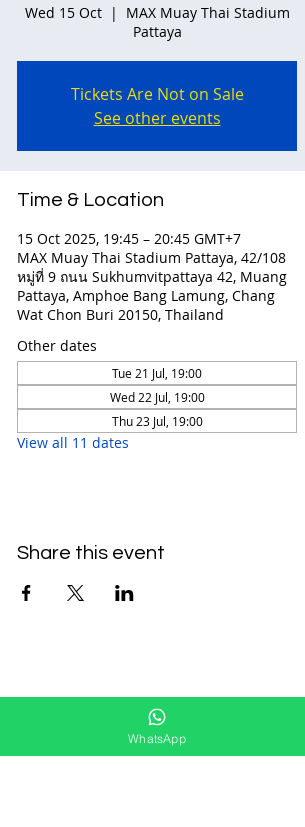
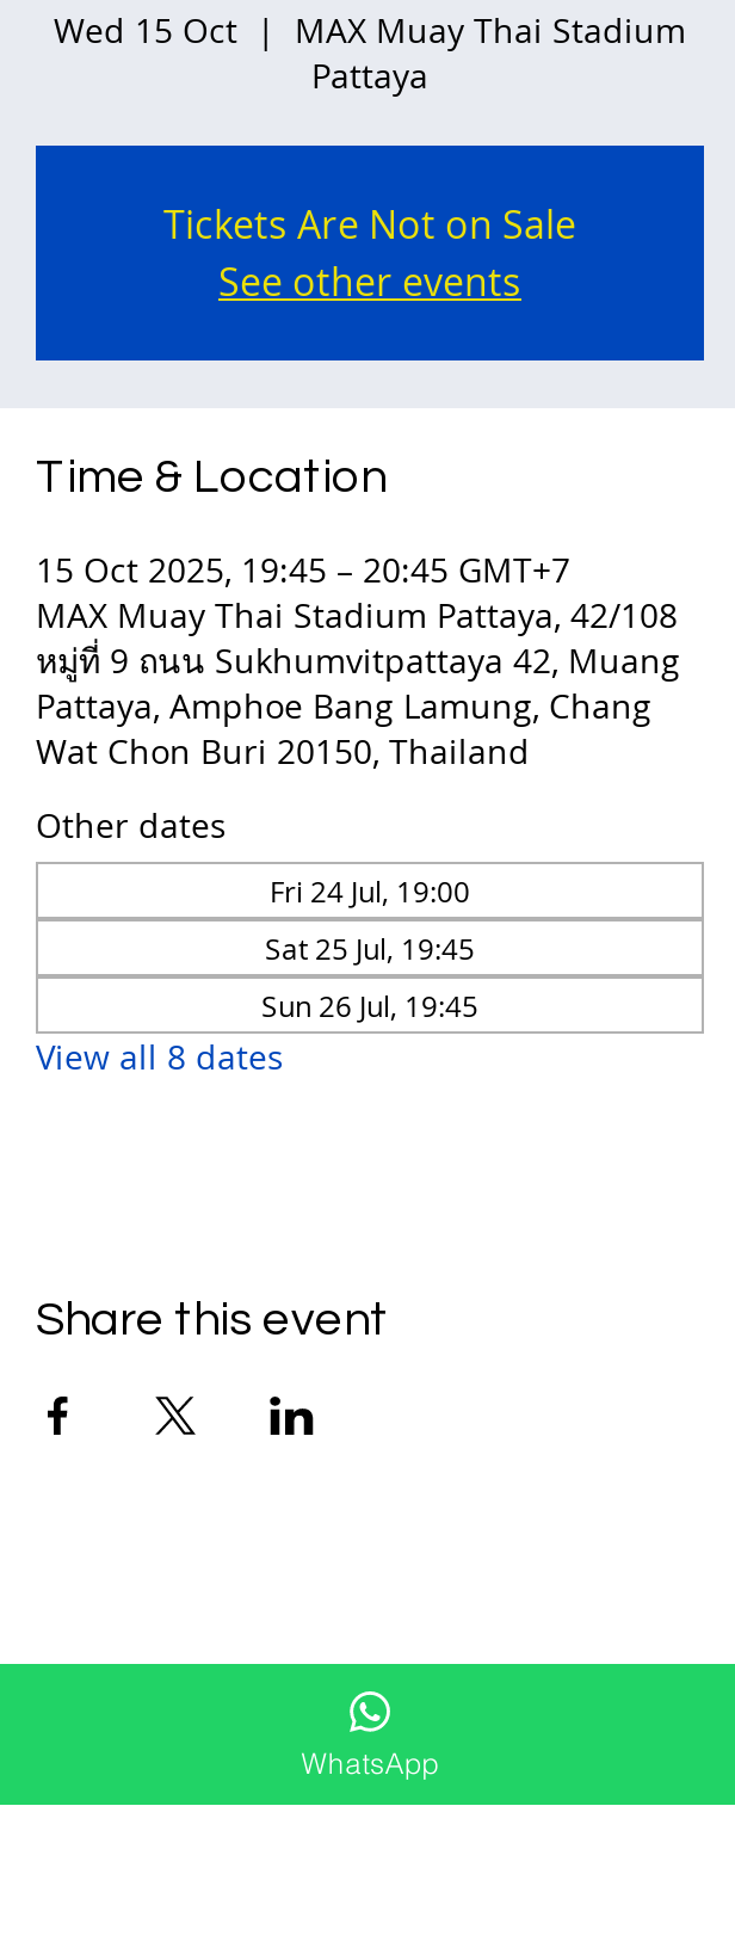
- Tue 21 Jul, 19:00
+ Fri 24 Jul, 19:00

- Wed 22 Jul, 19:00
+ Sat 25 Jul, 19:45

- Thu 23 Jul, 19:00
+ Sun 26 Jul, 19:45

- View all 11 dates
+ View all 8 dates
